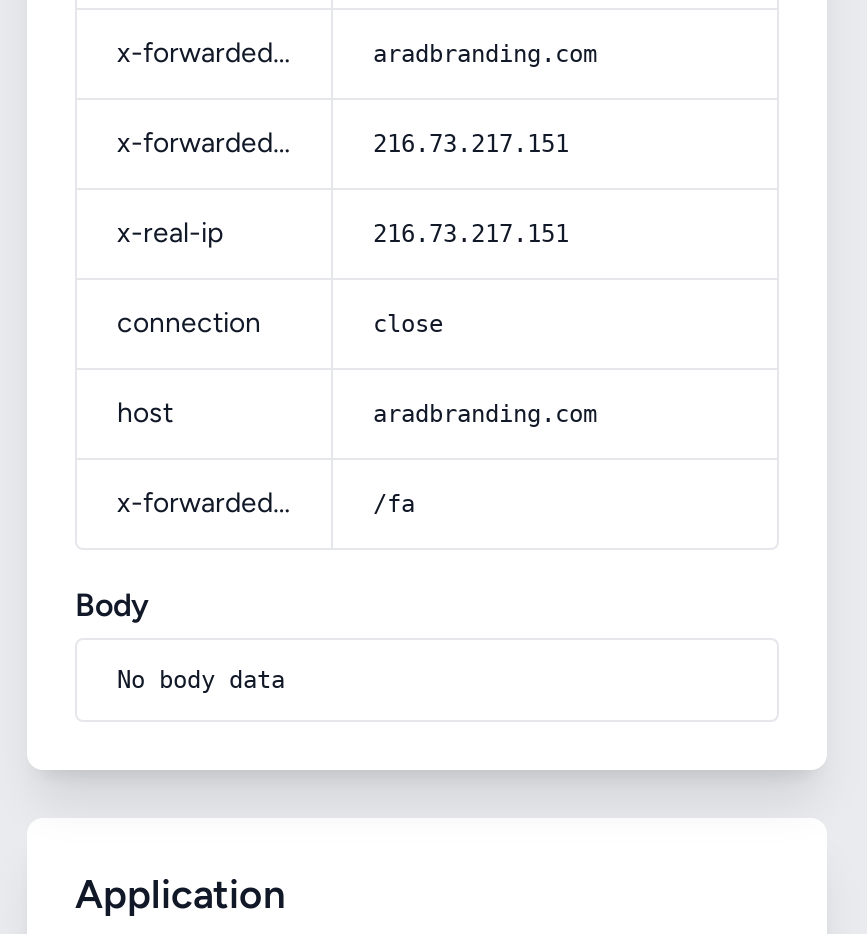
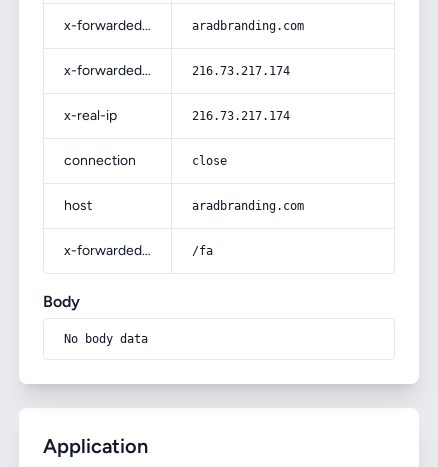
- 216.73.217.151
+ 216.73.217.174

- 216.73.217.151
+ 216.73.217.174
